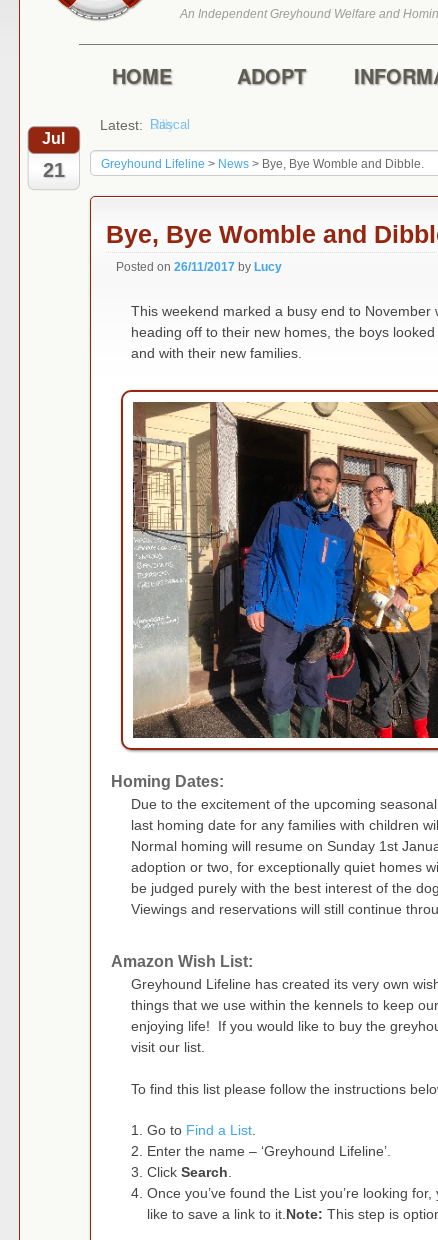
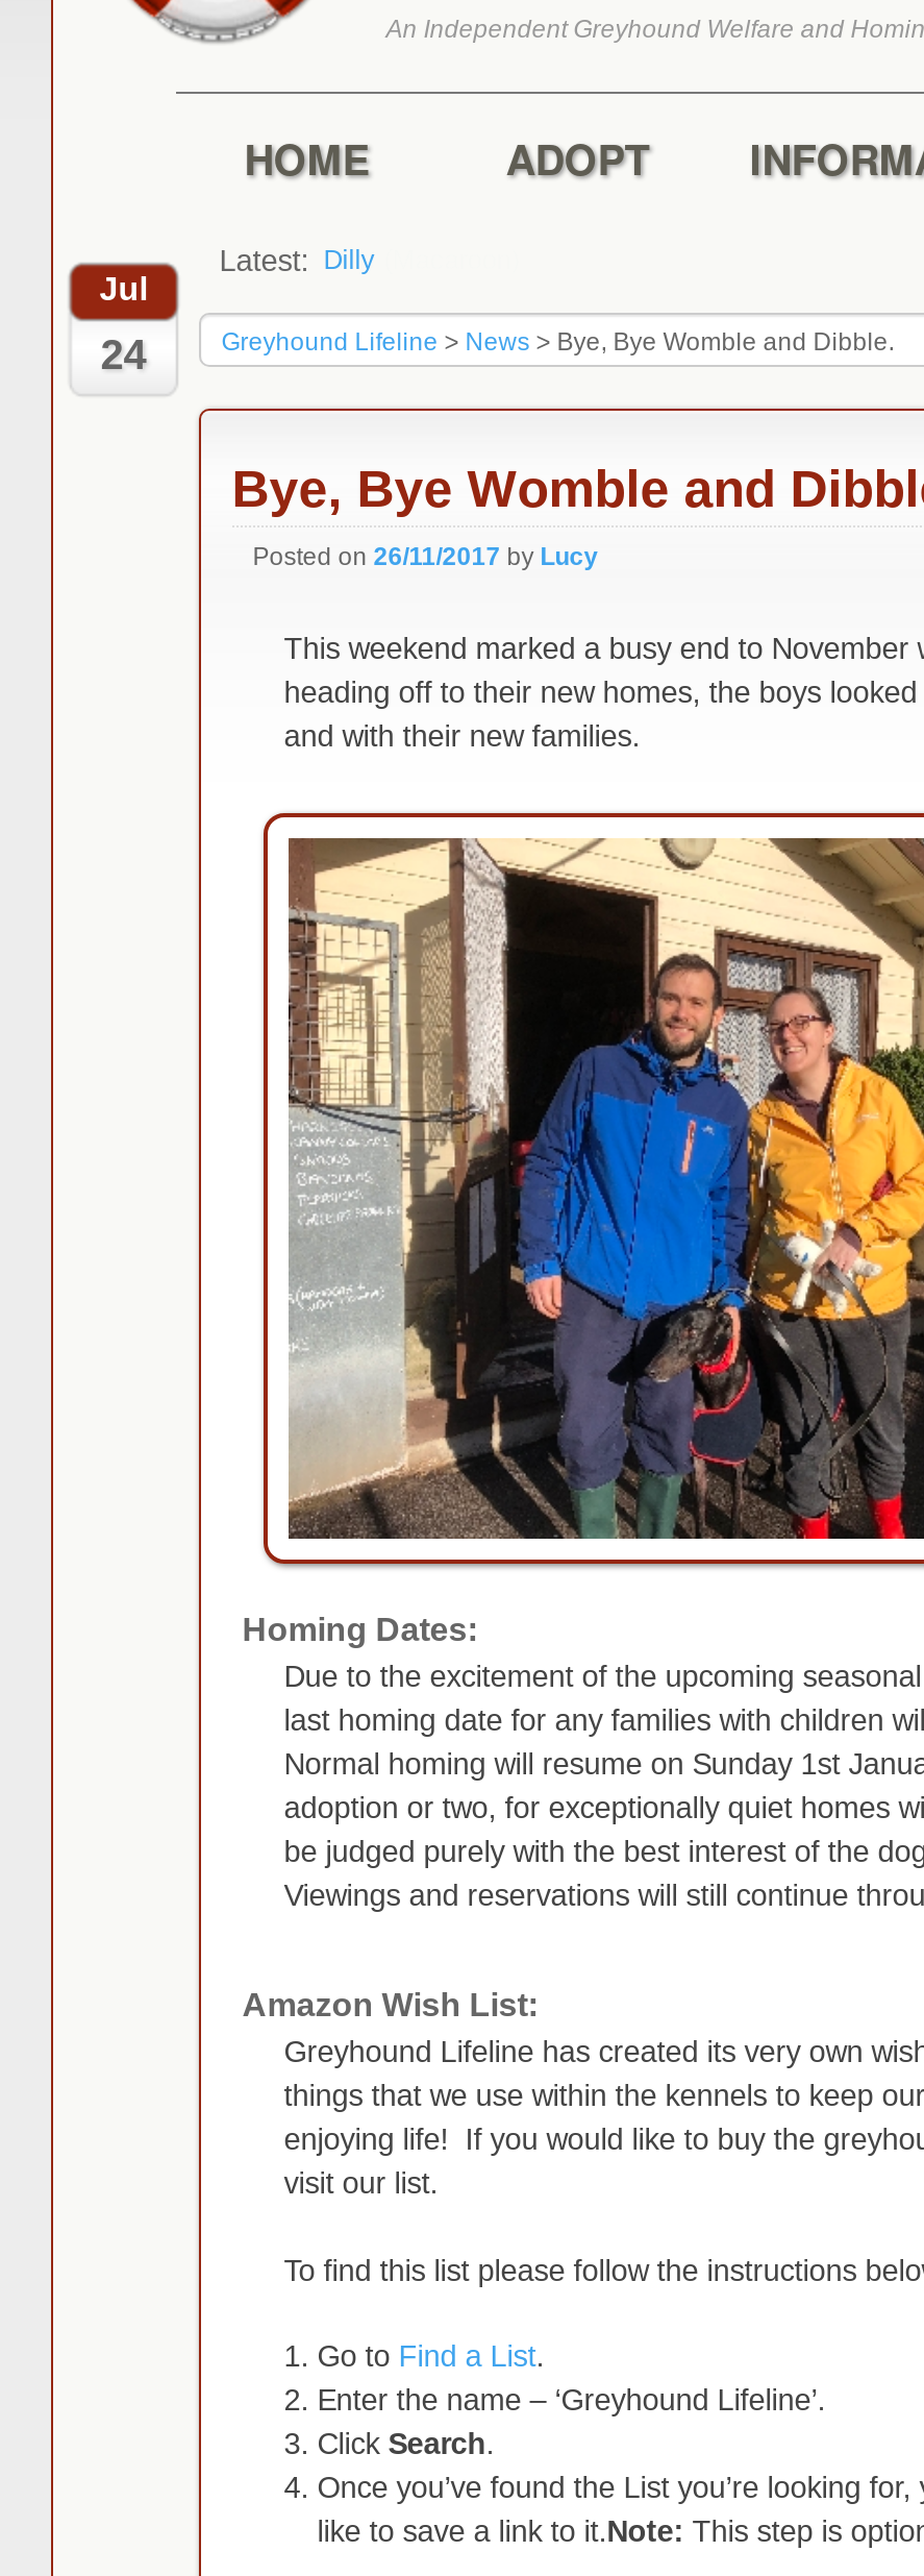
- Latest: Rascal
+ Latest: Dilly

- 21
+ 24
